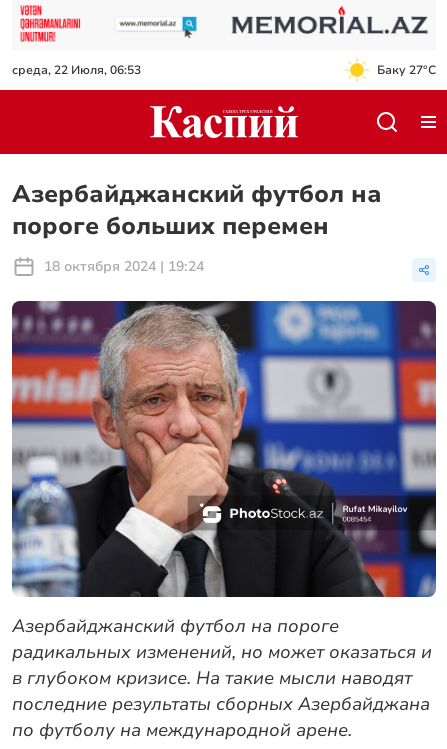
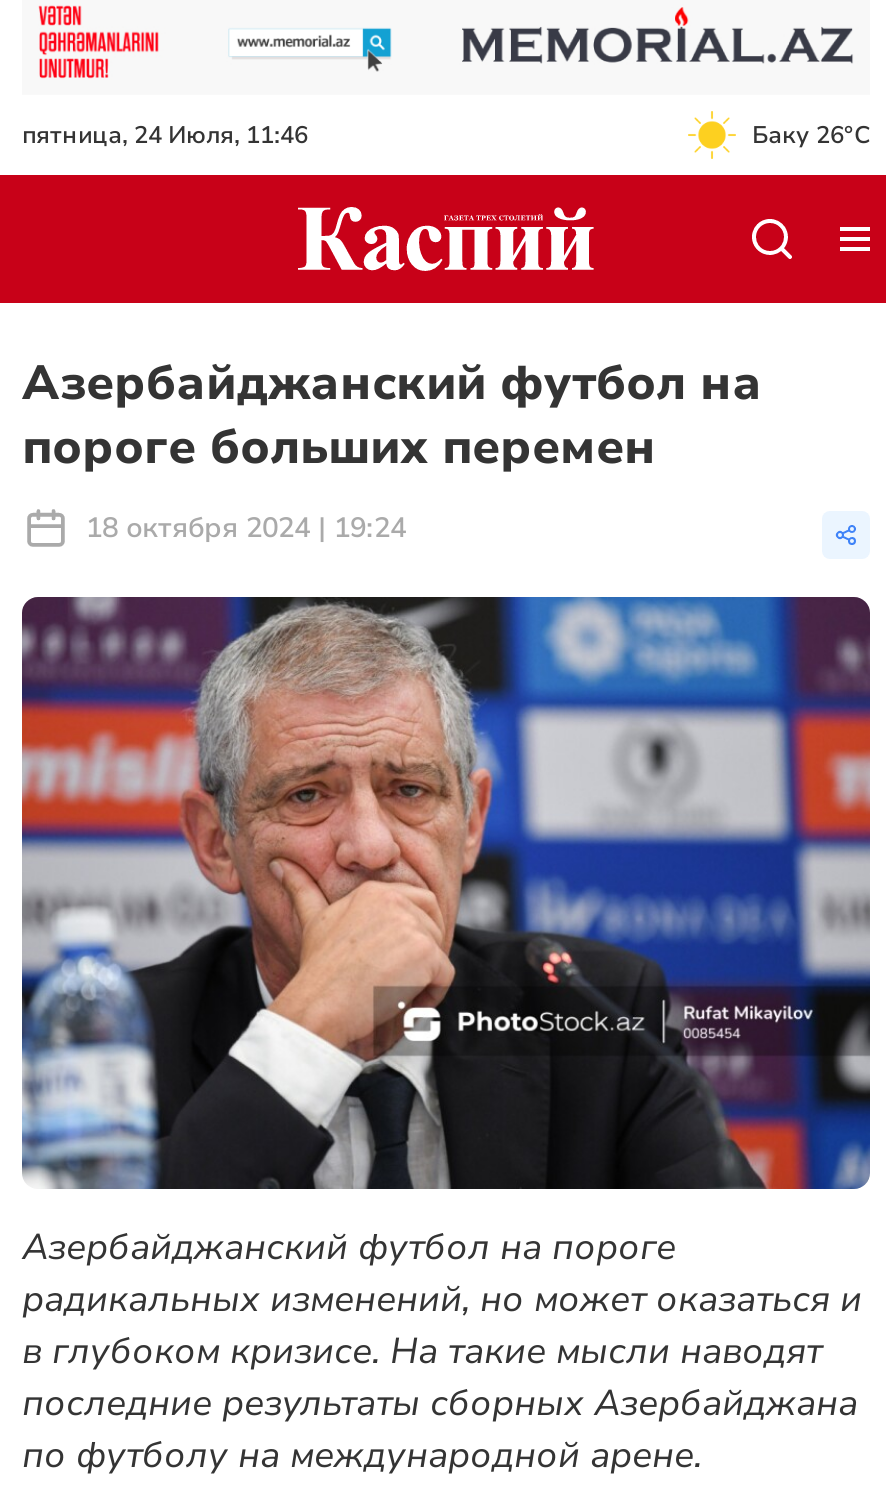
- среда, 22 Июля, 06:53
+ пятница, 24 Июля, 11:46

- Баку 27°C
+ Баку 26°C
